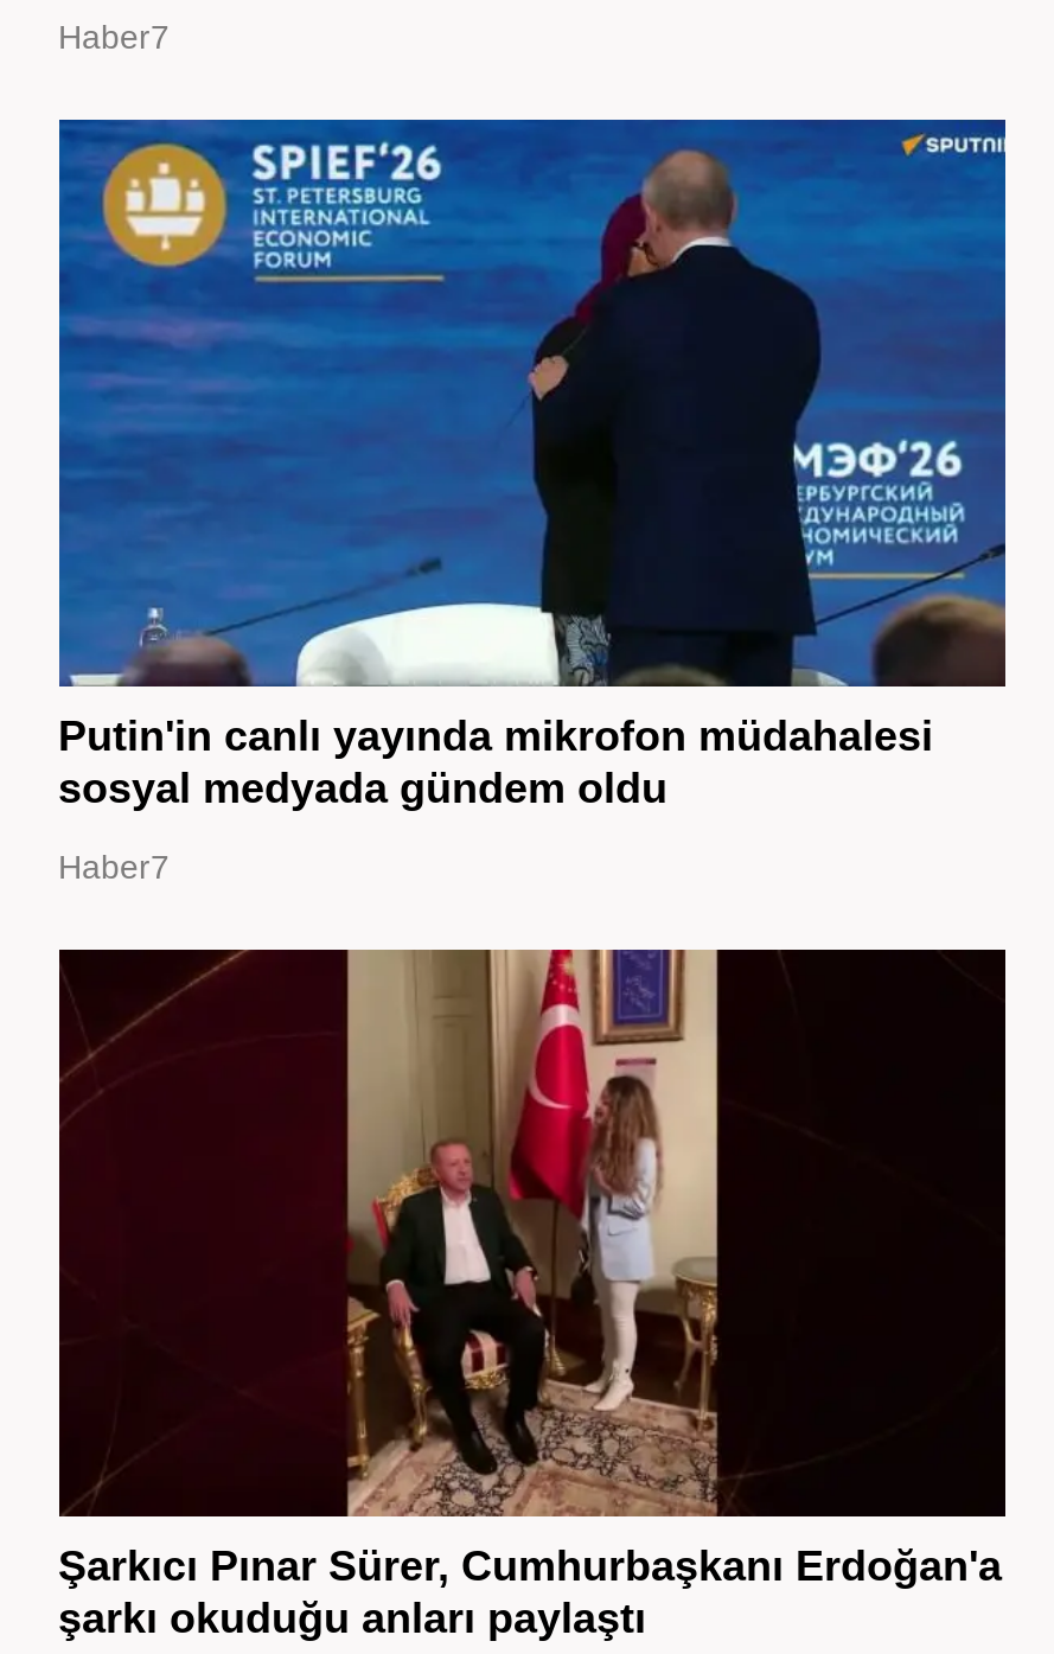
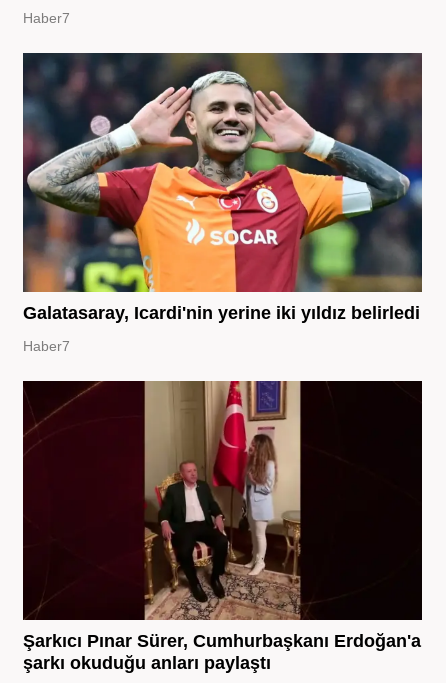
- [image]
- Putin'in canlı yayında mikrofon müdahalesi
- sosyal medyada gündem oldu
+ [image]
+ Galatasaray, Icardi'nin yerine iki yıldız belirledi
